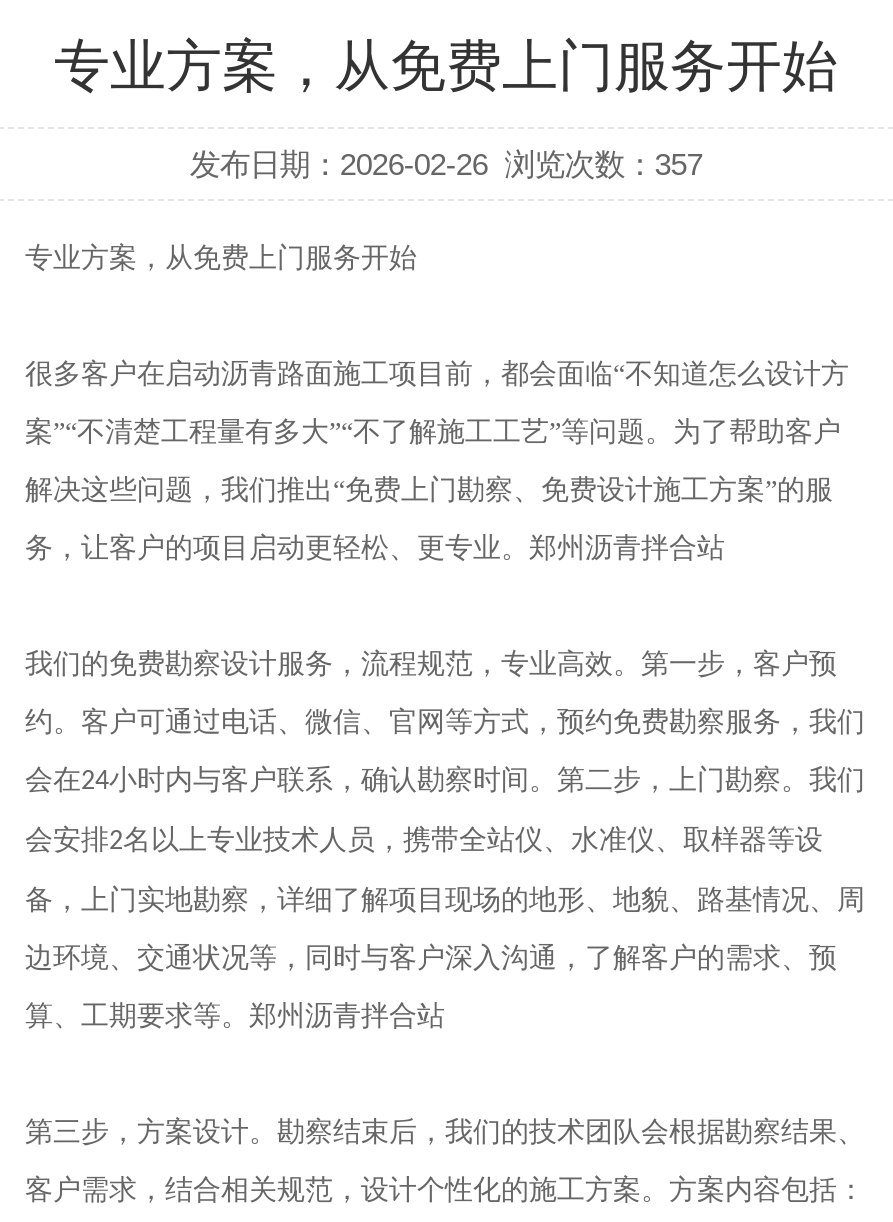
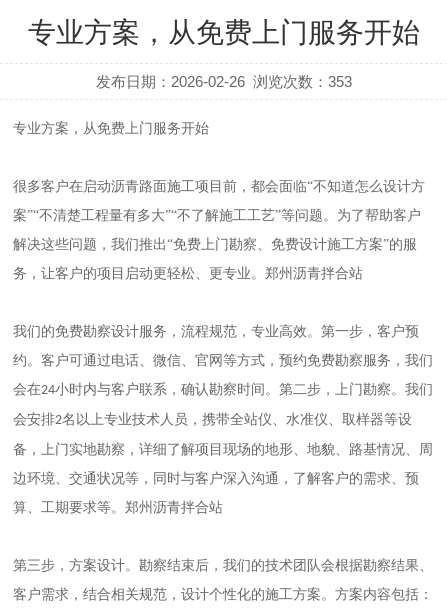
- 发布日期：2026-02-26 浏览次数：357
+ 发布日期：2026-02-26 浏览次数：353
